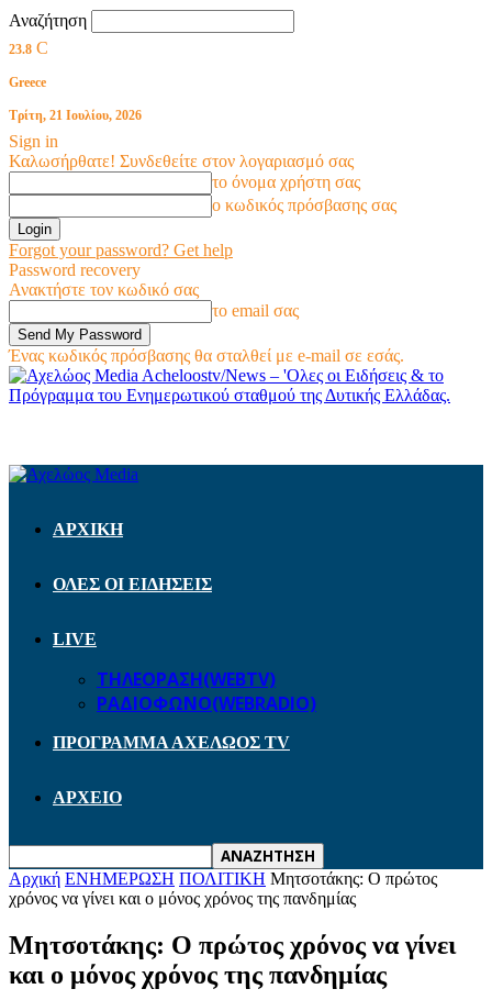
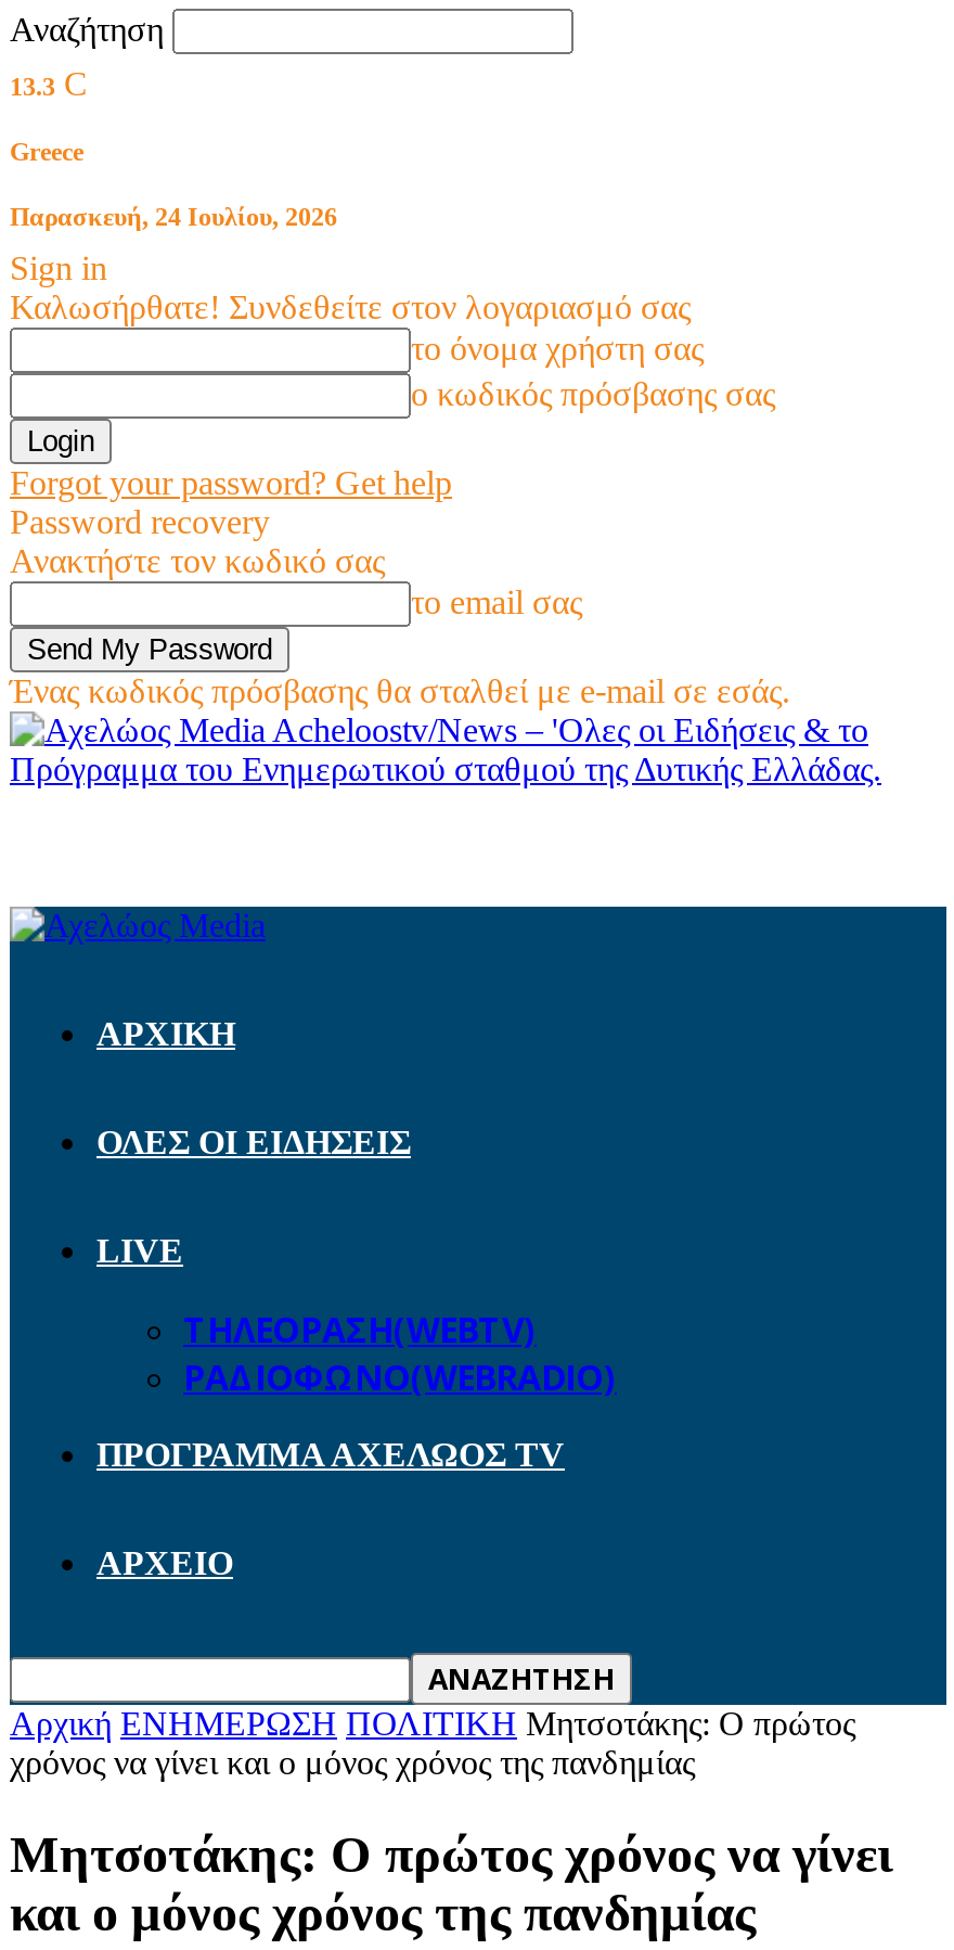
- 23.8 C
+ 13.3 C

- Τρίτη, 21 Ιουλίου, 2026
+ Παρασκευή, 24 Ιουλίου, 2026
